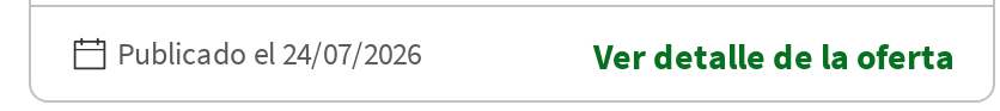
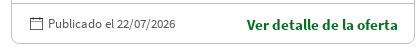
- Publicado el 24/07/2026
+ Publicado el 22/07/2026
